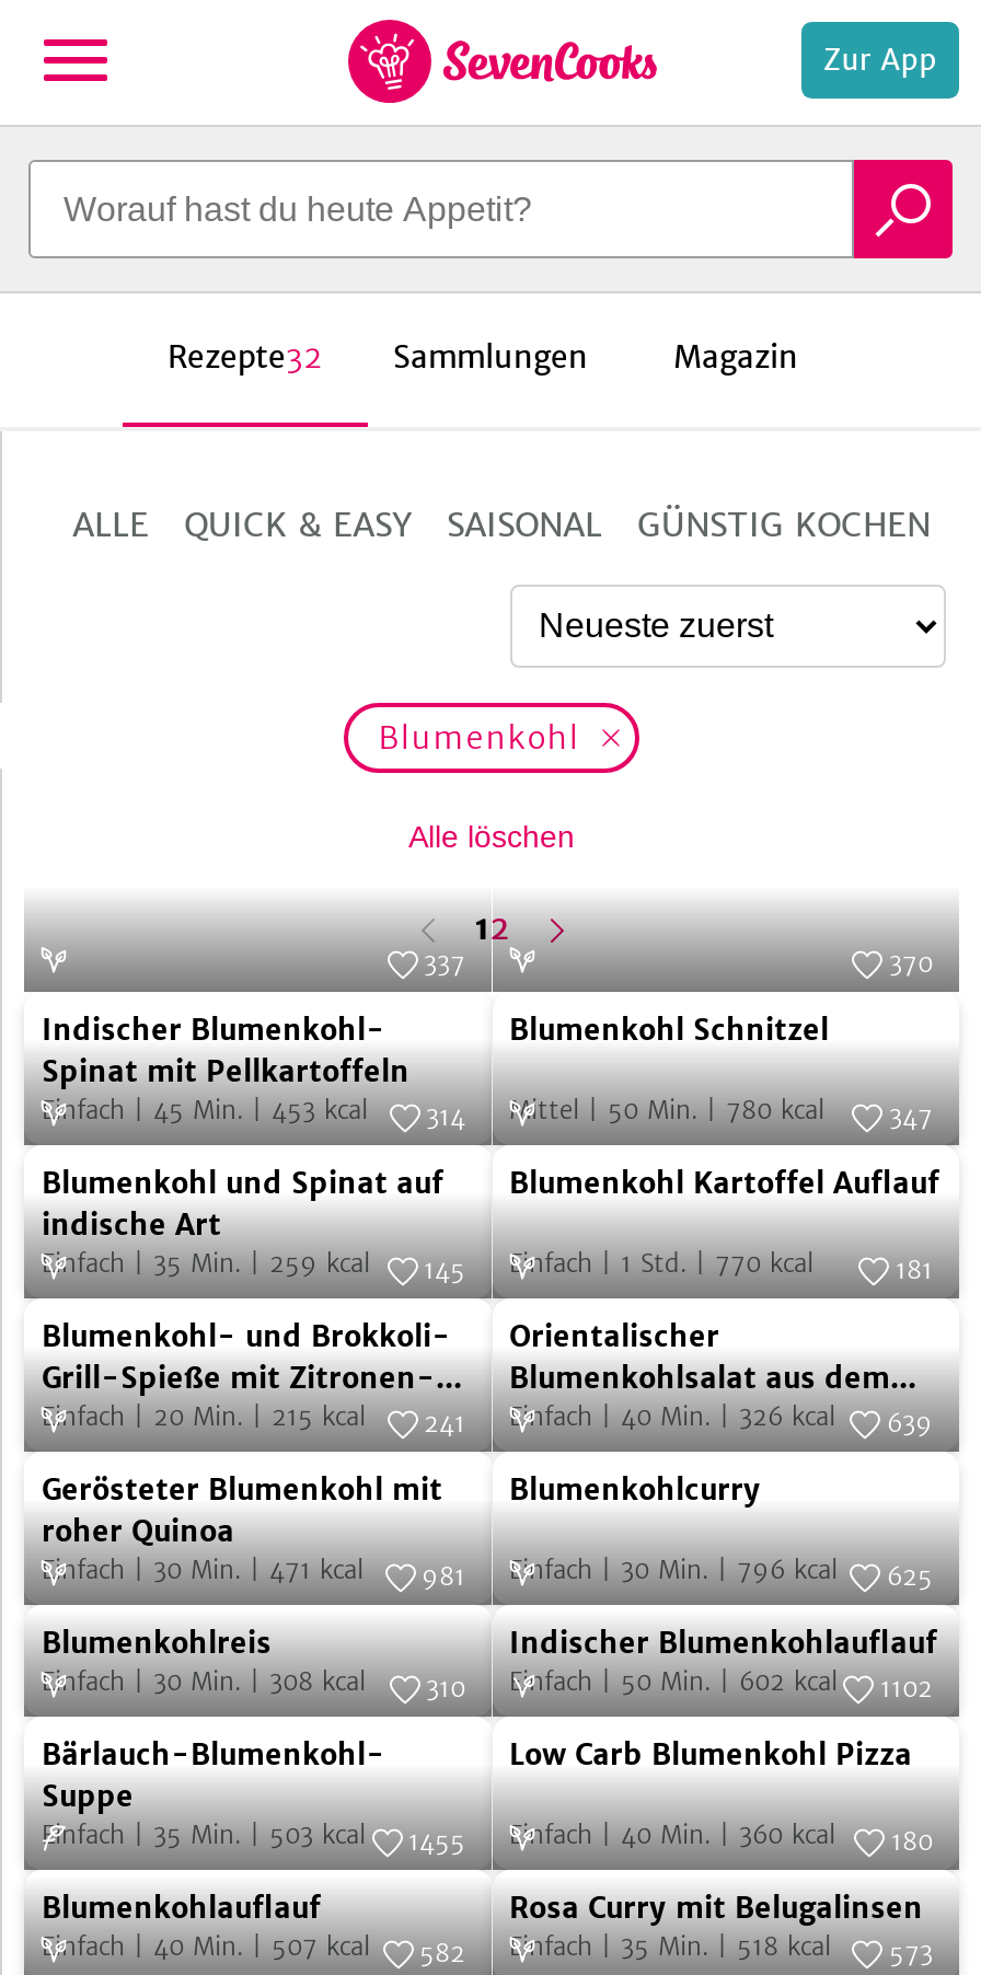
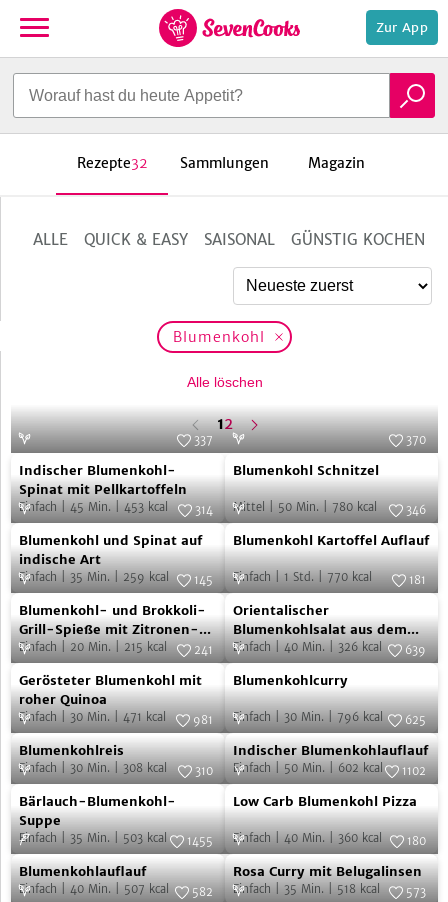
- 347
+ 346
